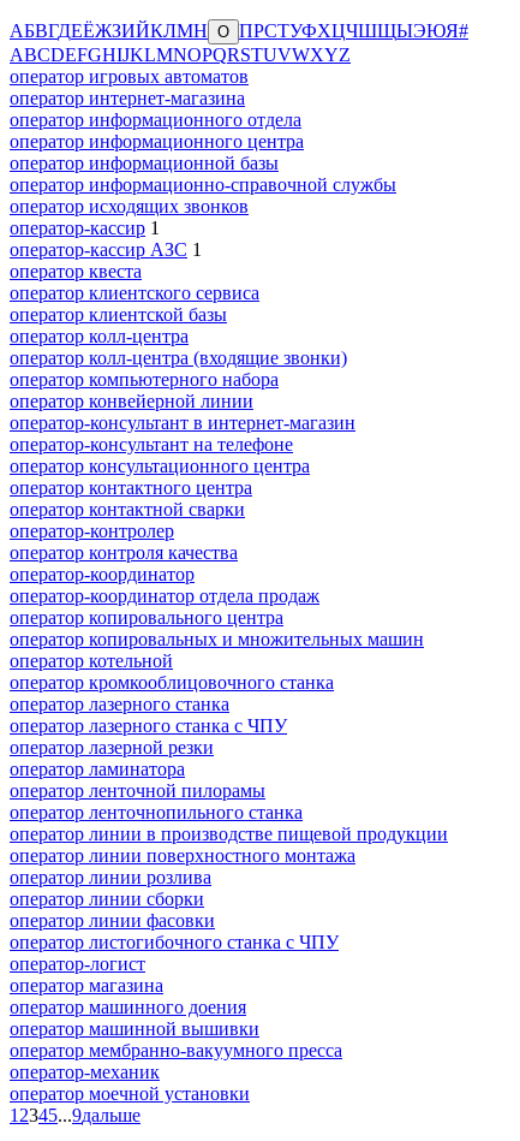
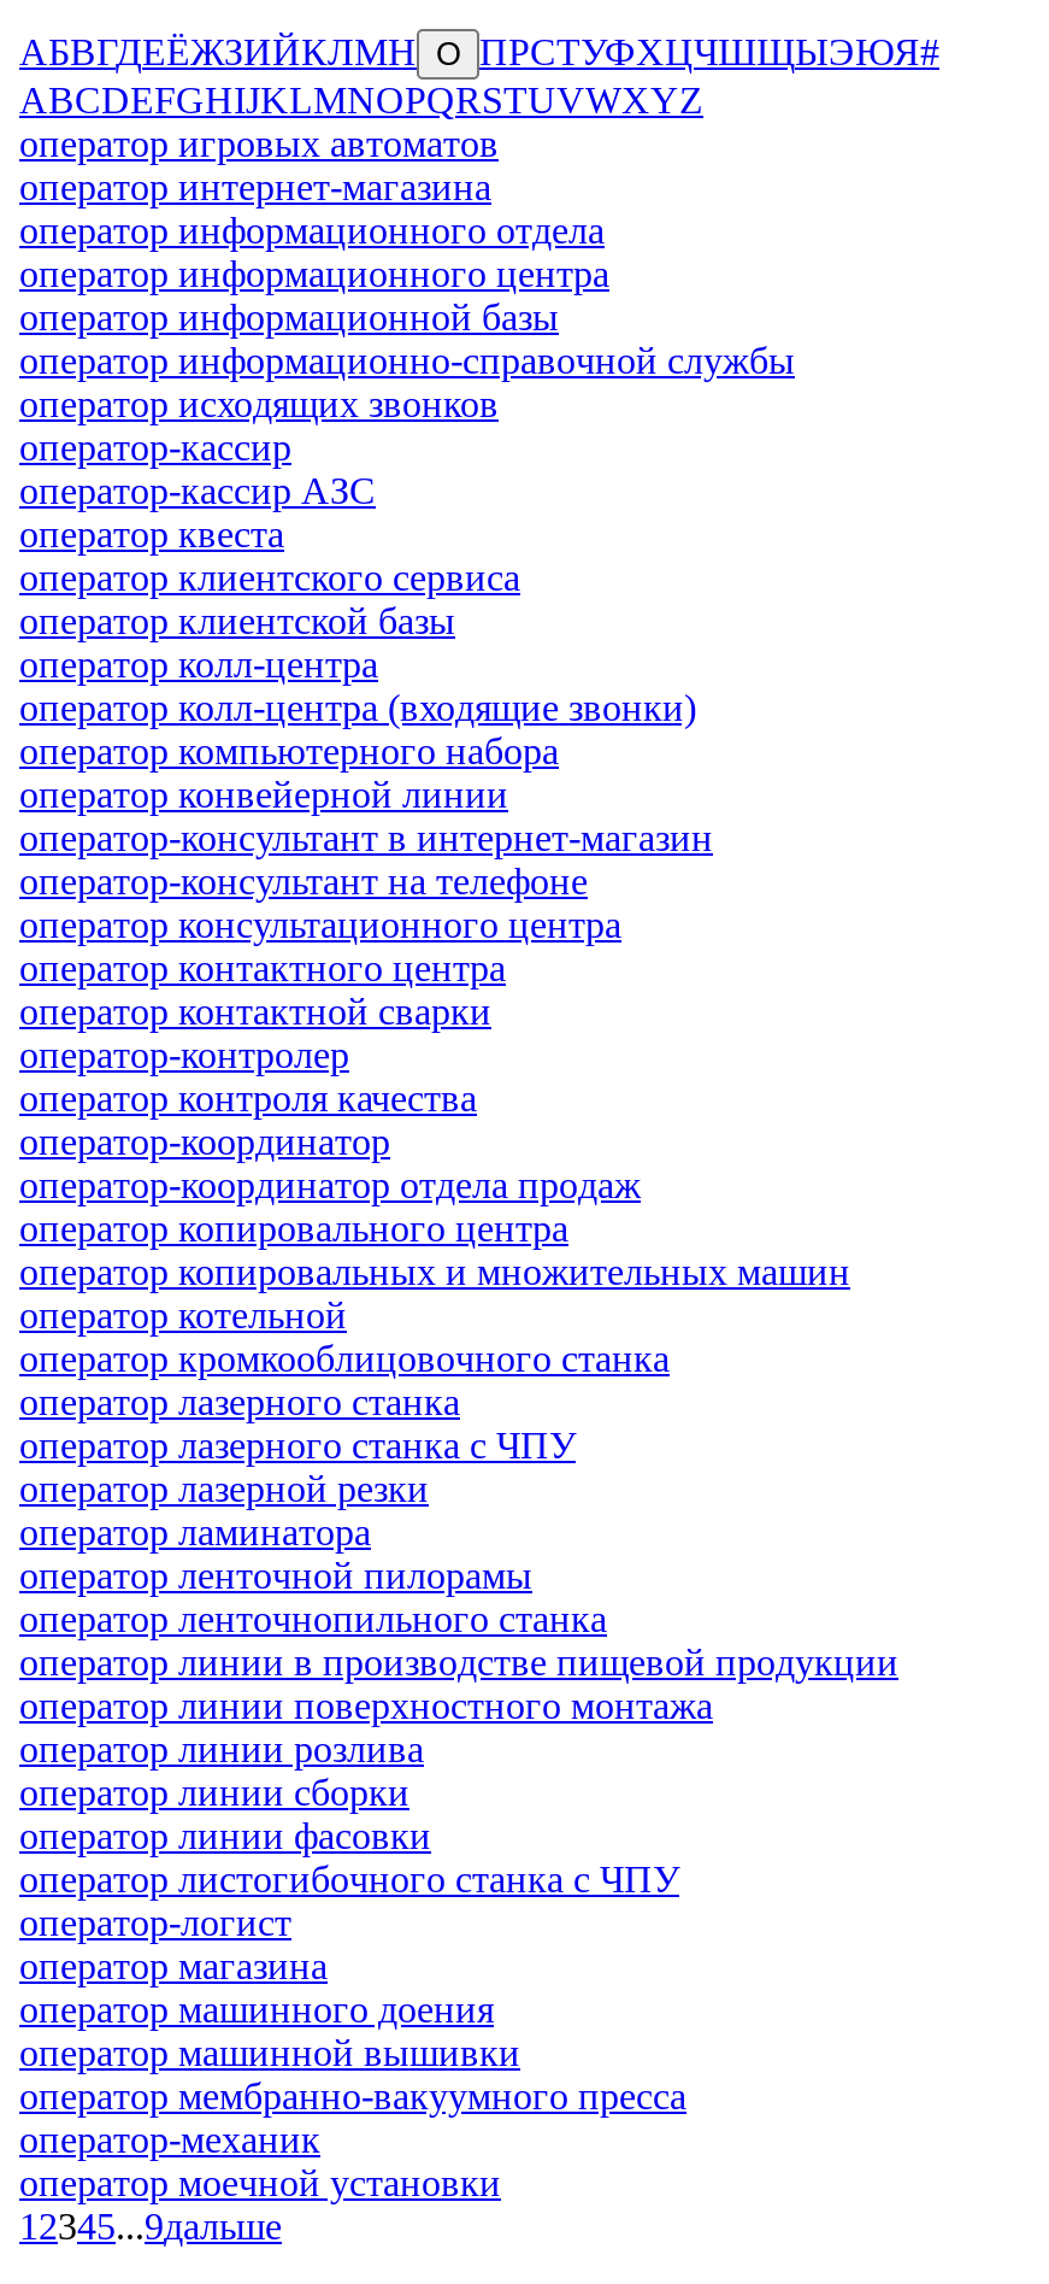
- оператор-кассир 1
- оператор-кассир АЗС 1
+ оператор-кассир
+ оператор-кассир АЗС
